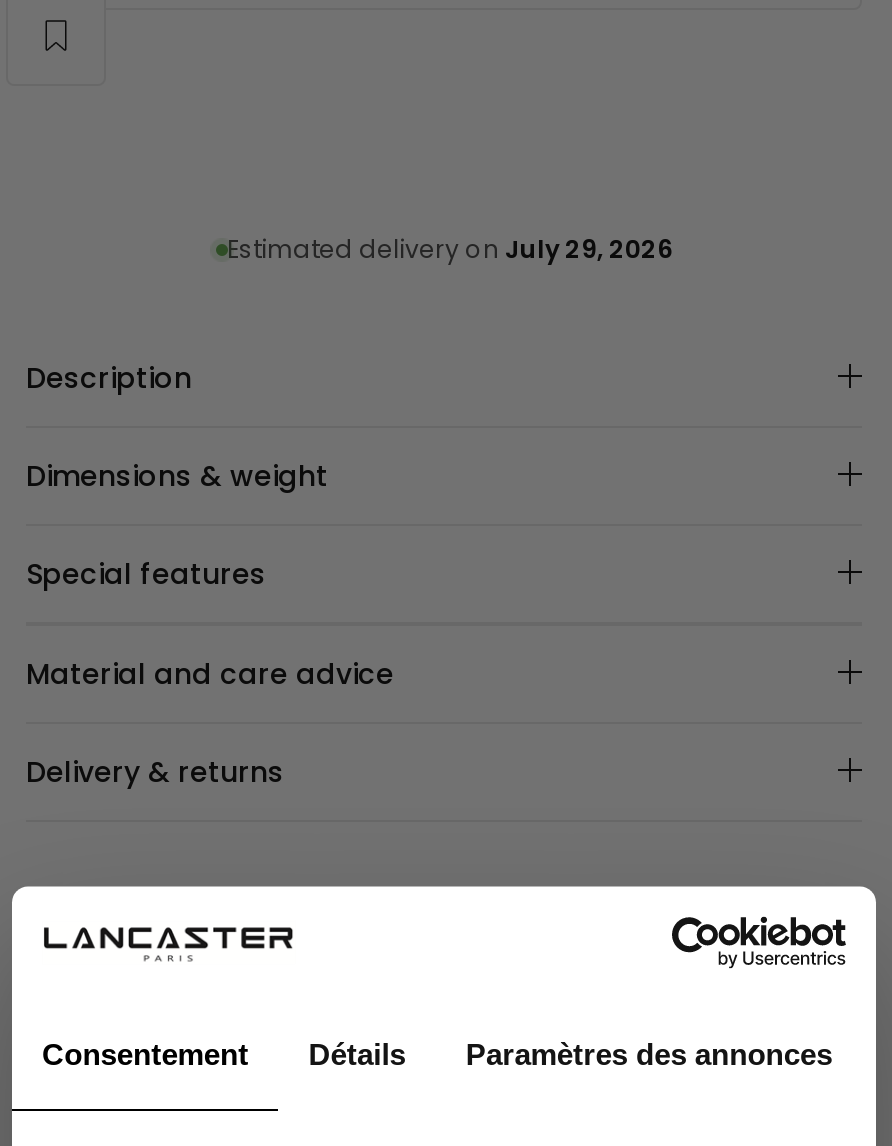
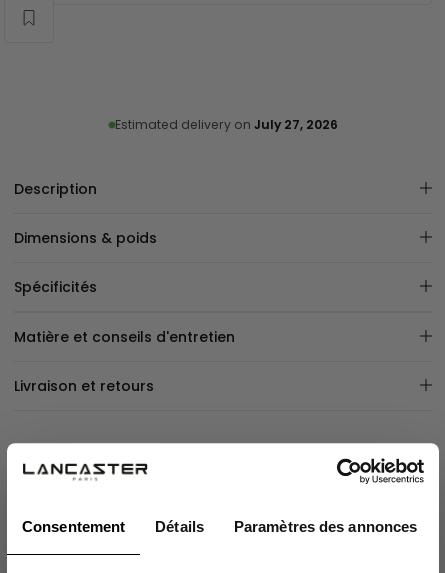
- Estimated delivery on July 29, 2026
+ Estimated delivery on July 27, 2026

- Dimensions & weight
+ Dimensions & poids

- Special features
+ Spécificités

- Material and care advice
+ Matière et conseils d'entretien

- Delivery & returns
+ Livraison et retours
